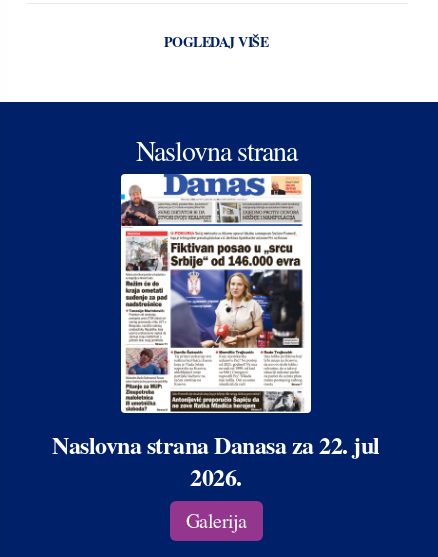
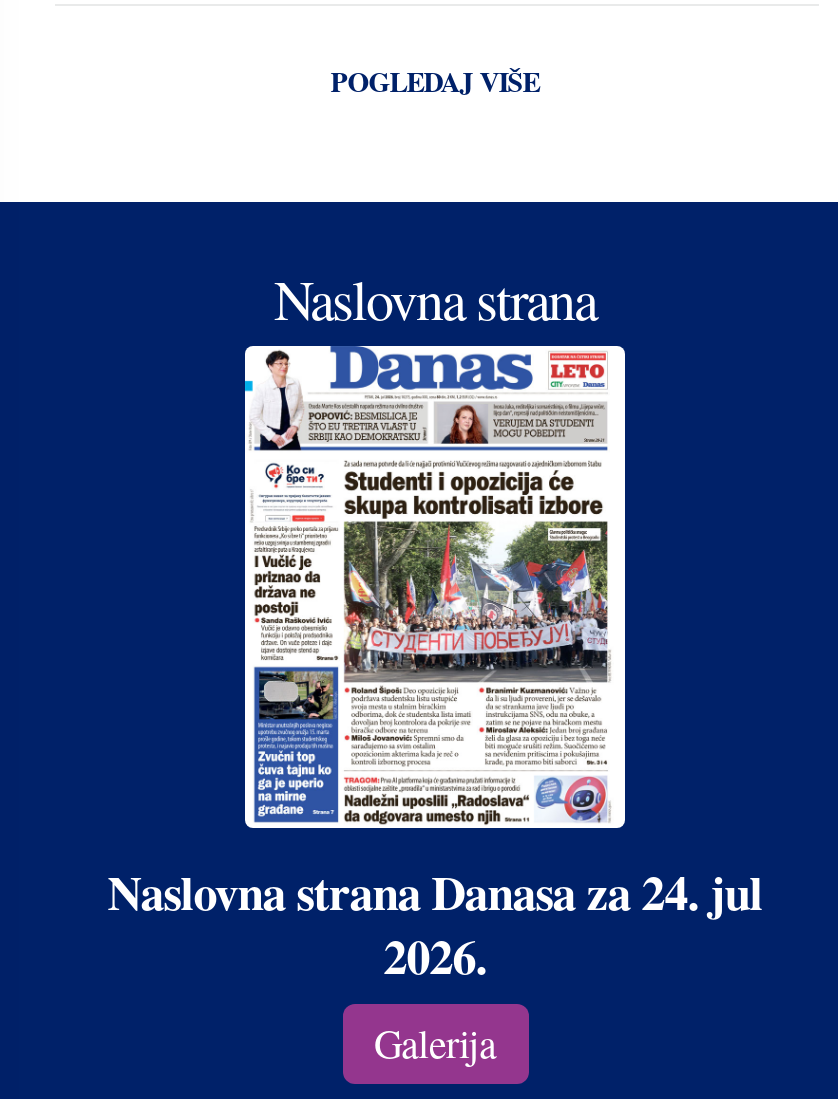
- [image]
- Naslovna strana Danasa za 22. jul
+ [image]
+ Naslovna strana Danasa za 24. jul
